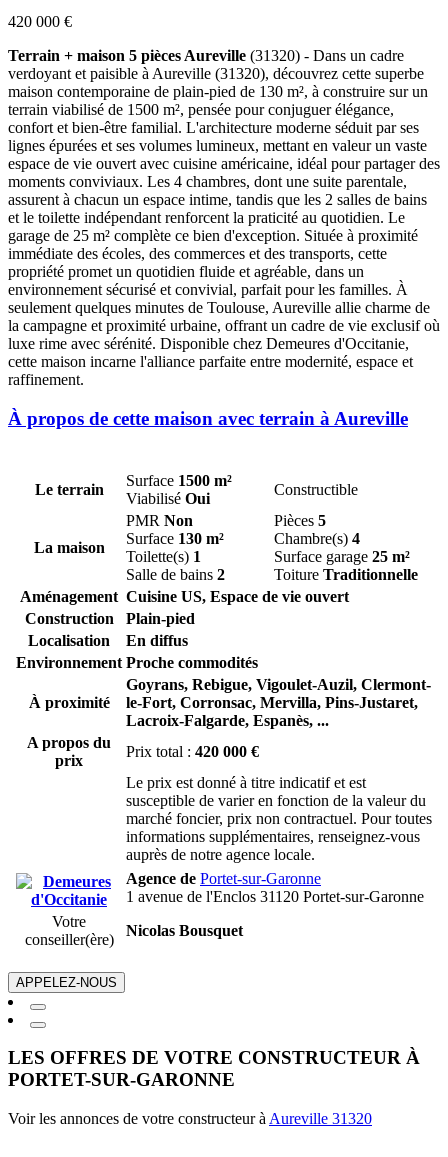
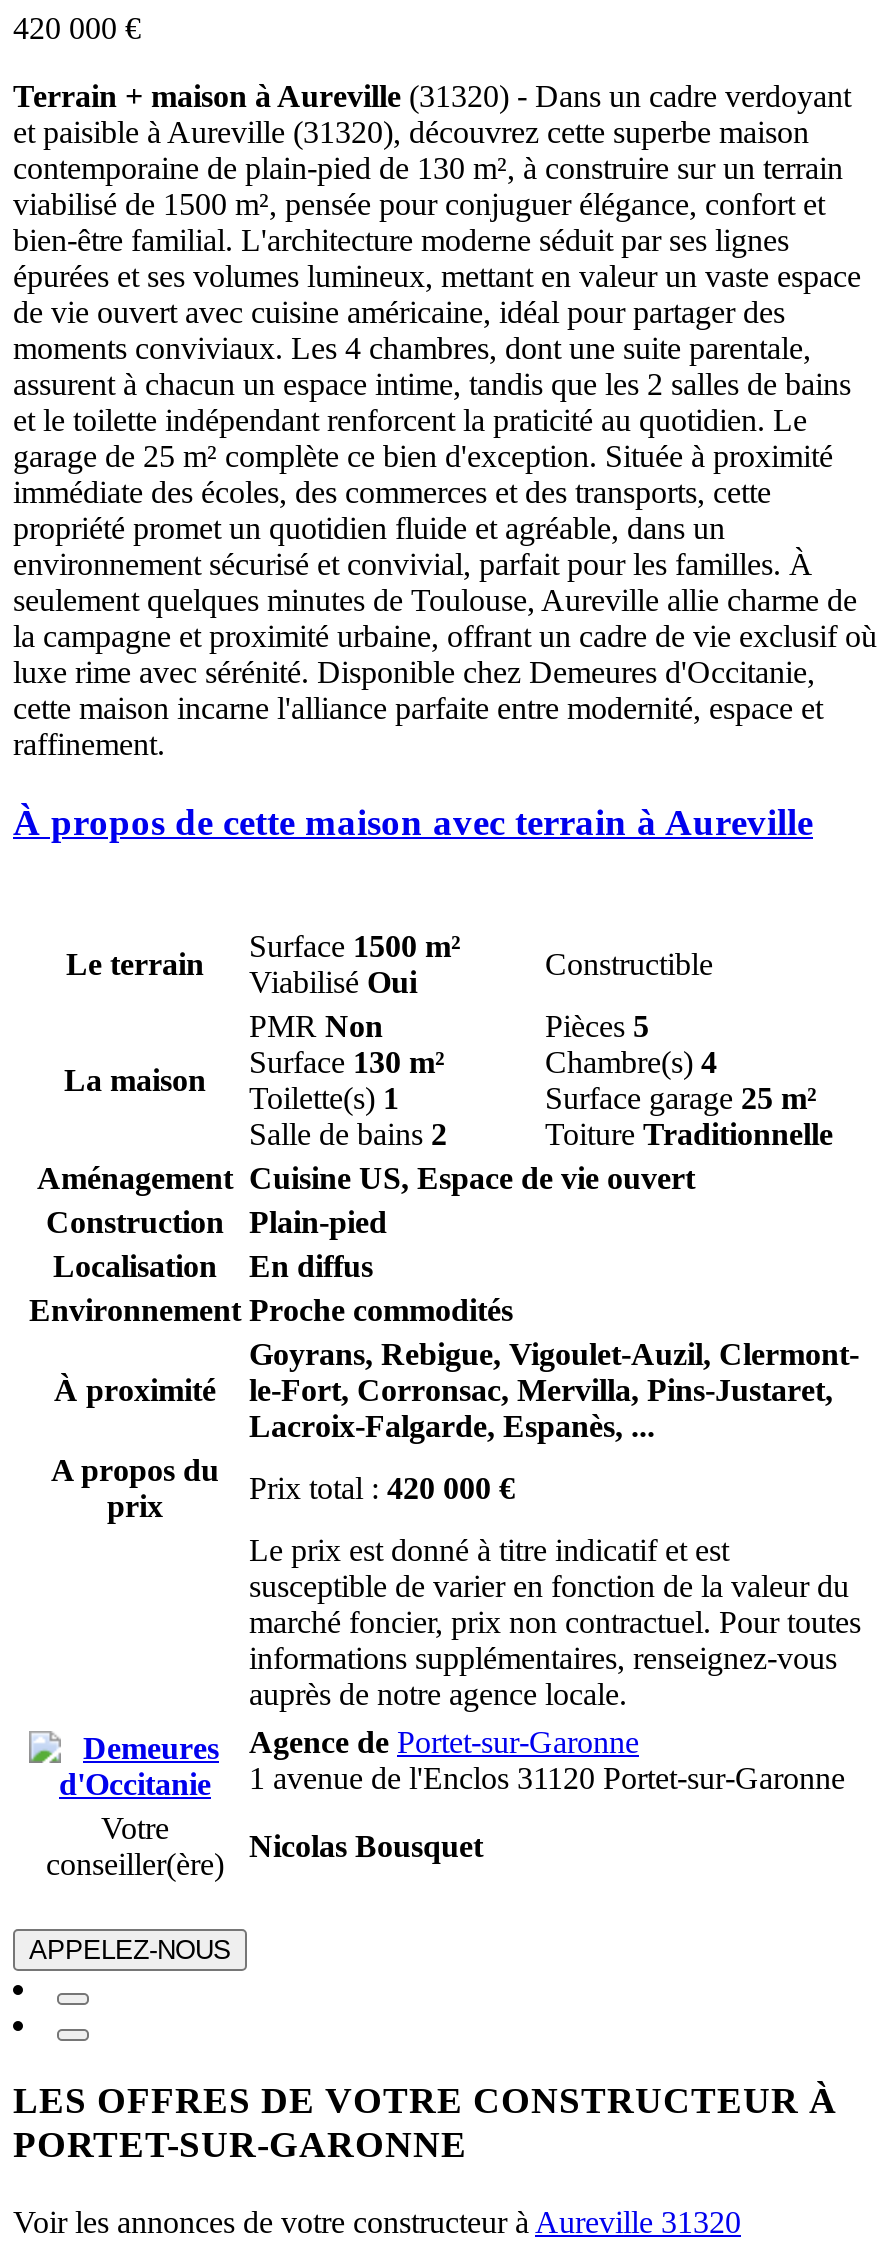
- Terrain + maison 5 pièces Aureville (31320) - Dans un cadre
- verdoyant et paisible à Aureville (31320), découvrez cette superbe
- maison contemporaine de plain-pied de 130 m², à construire sur un
- terrain viabilisé de 1500 m², pensée pour conjuguer élégance,
- confort et bien-être familial. L'architecture moderne séduit par ses
- lignes épurées et ses volumes lumineux, mettant en valeur un vaste
- espace de vie ouvert avec cuisine américaine, idéal pour partager des
+ Terrain + maison à Aureville (31320) - Dans un cadre verdoyant
+ et paisible à Aureville (31320), découvrez cette superbe maison
+ contemporaine de plain-pied de 130 m², à construire sur un terrain
+ viabilisé de 1500 m², pensée pour conjuguer élégance, confort et
+ bien-être familial. L'architecture moderne séduit par ses lignes
+ épurées et ses volumes lumineux, mettant en valeur un vaste espace
+ de vie ouvert avec cuisine américaine, idéal pour partager des
